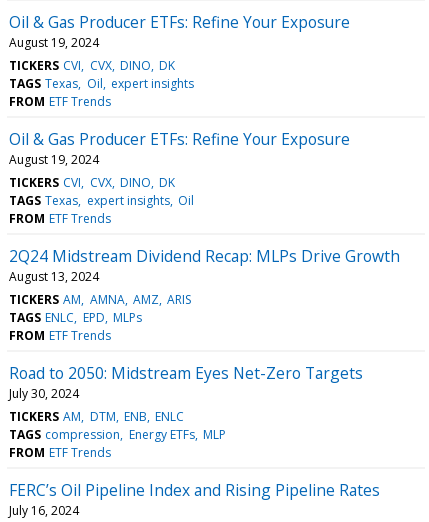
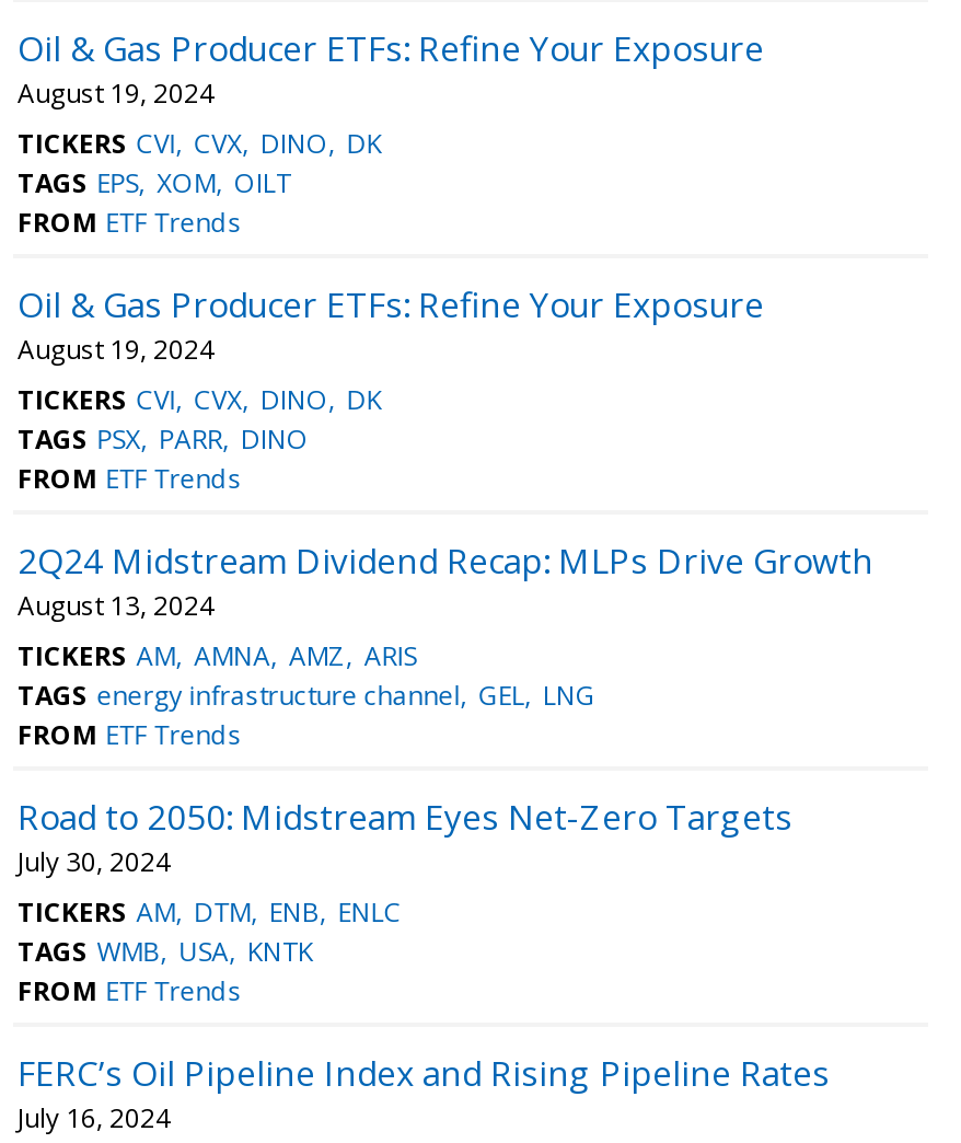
- TAGS Texas Oil expert insights
+ TAGS EPS XOM OILT

- TAGS Texas expert insights Oil
+ TAGS PSX PARR DINO

- TAGS ENLC EPD MLPs
+ TAGS energy infrastructure channel GEL LNG

- TAGS compression Energy ETFs MLP
+ TAGS WMB USA KNTK
